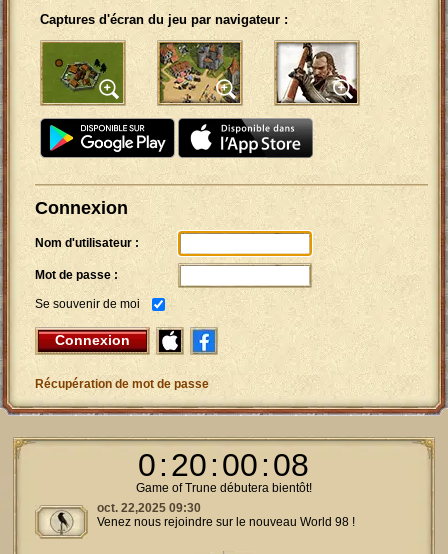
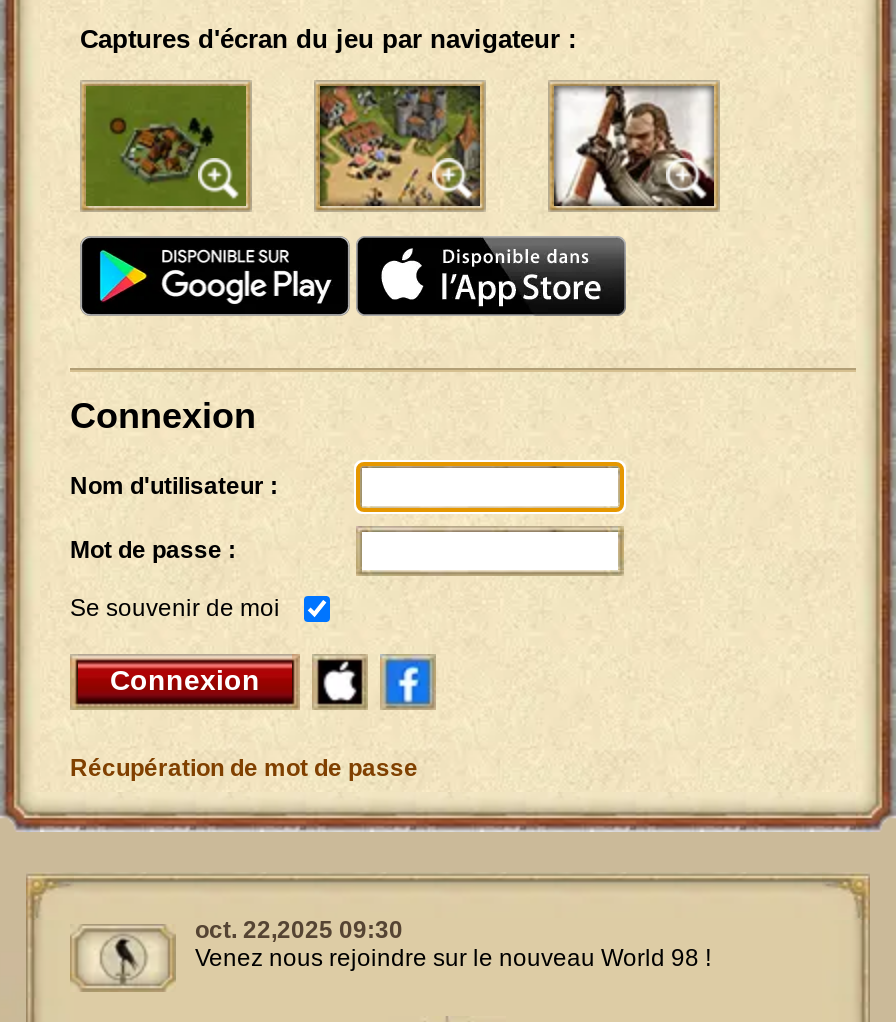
- 0 : 20 : 00 : 08
- Game of Trune débutera bientôt!
